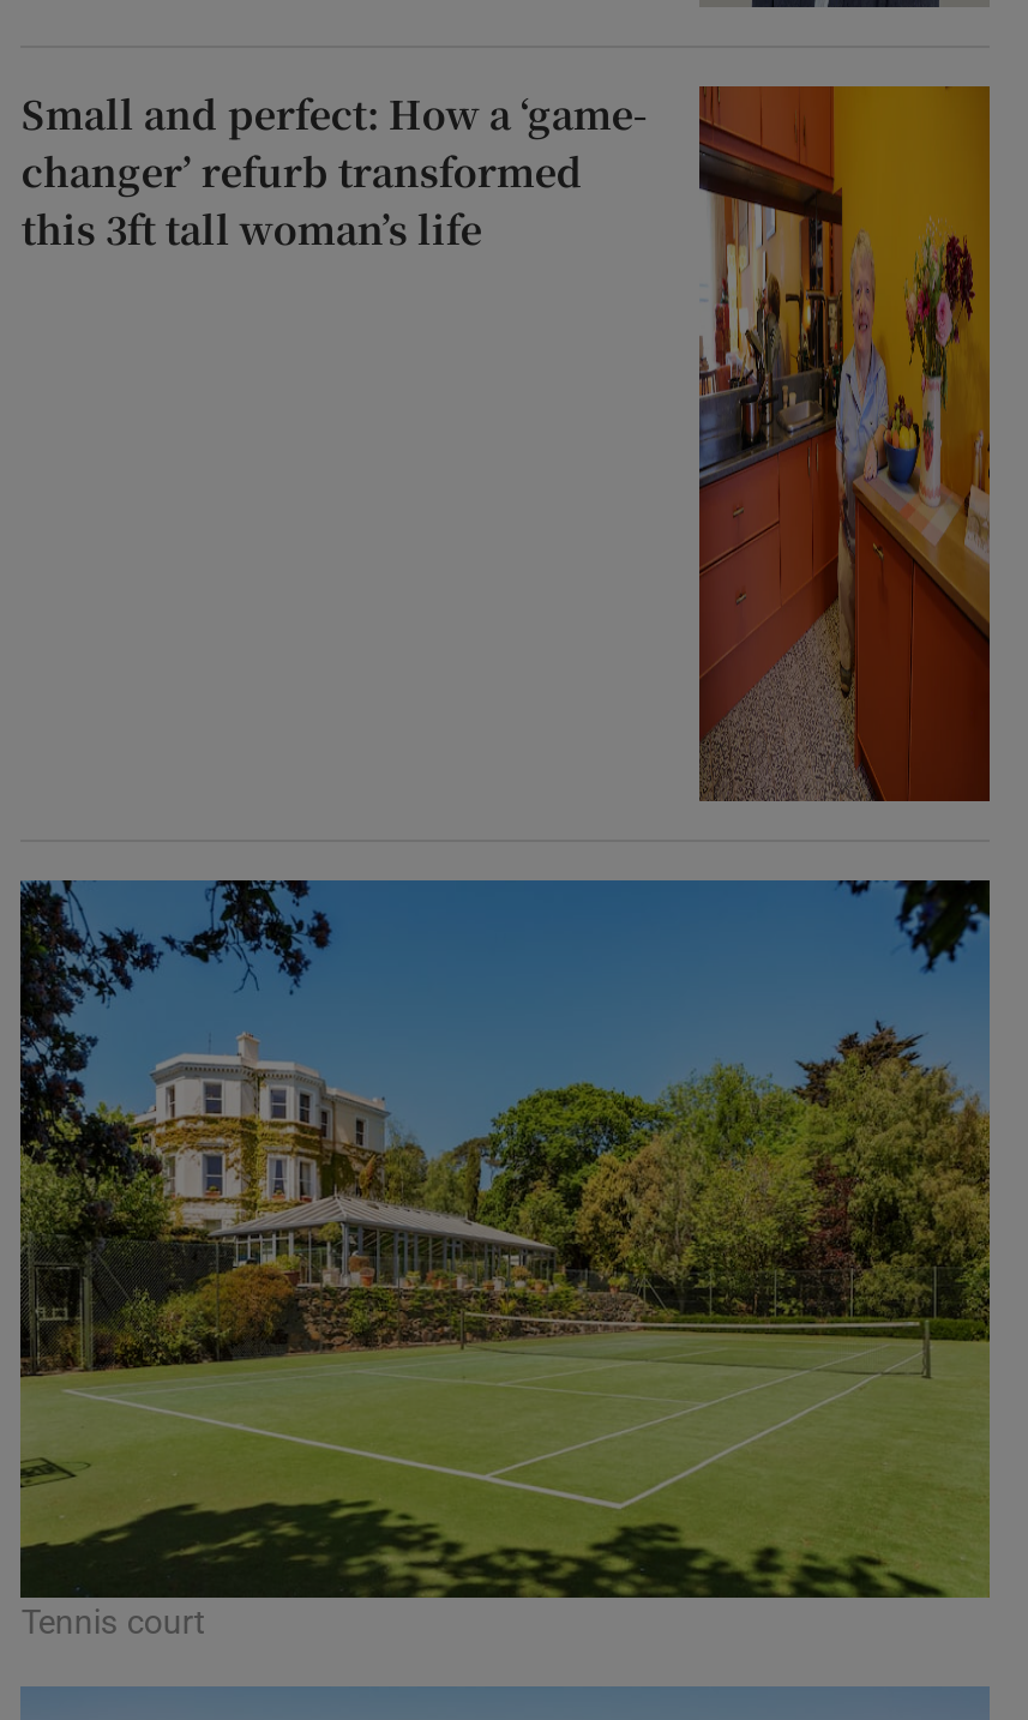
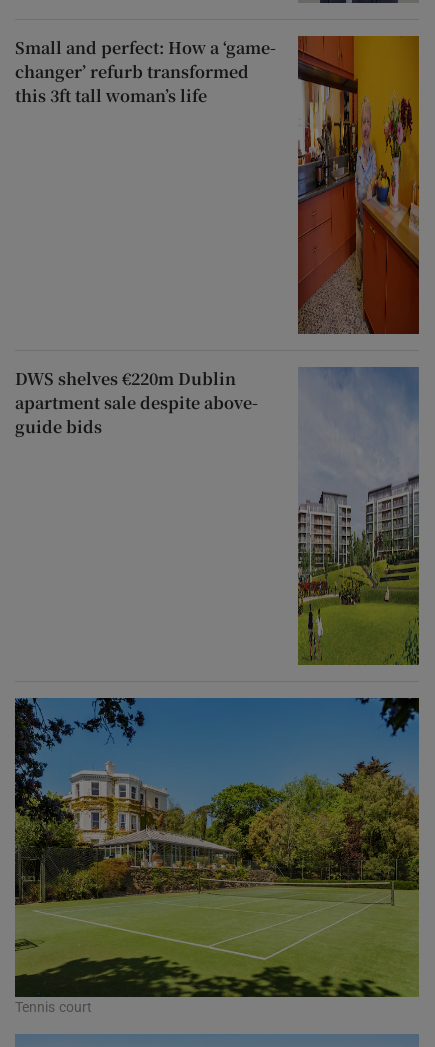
+ [image]
+ DWS shelves €220m Dublin
+ apartment sale despite above-
+ guide bids
